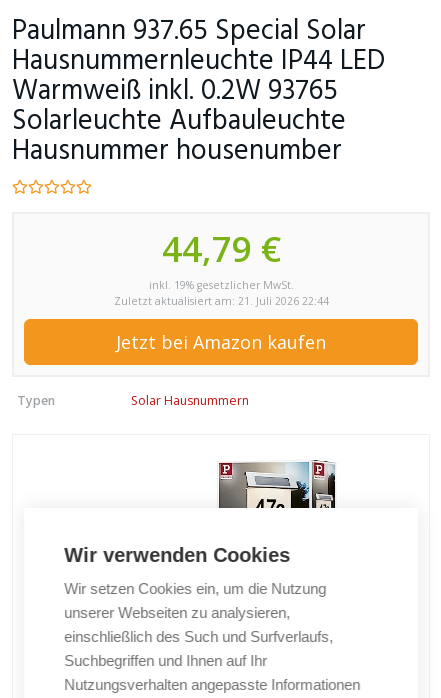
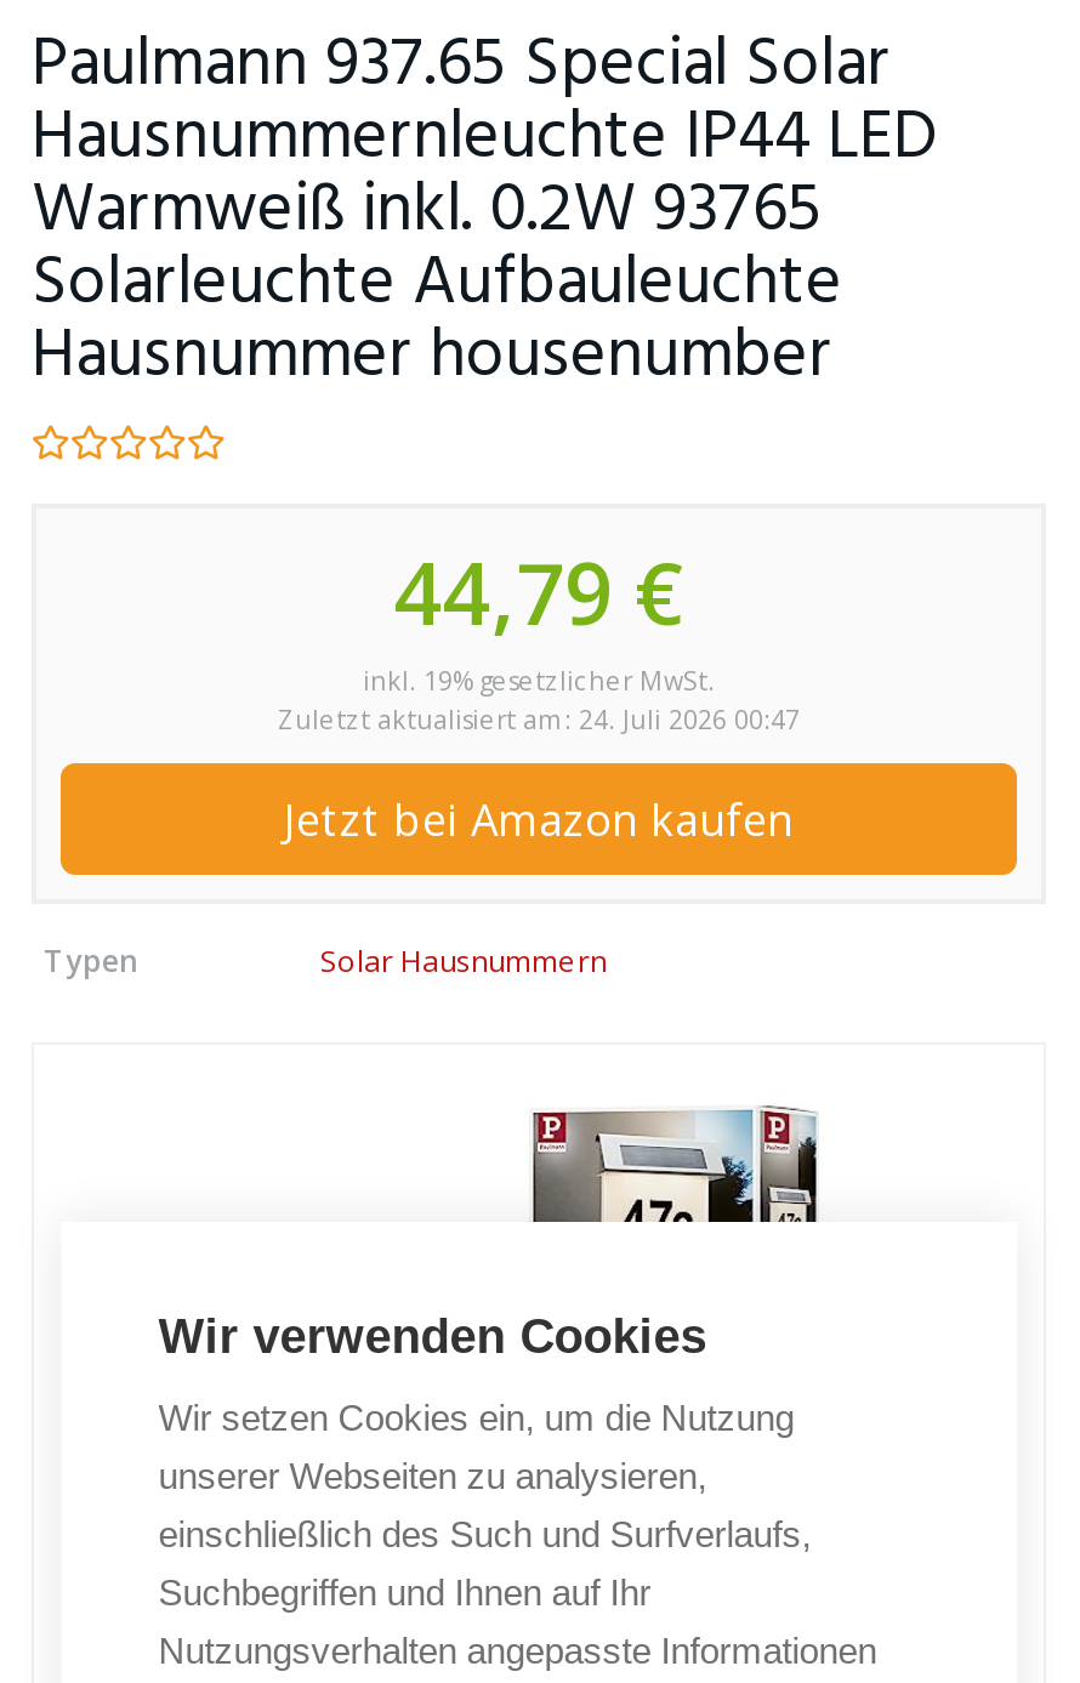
- Zuletzt aktualisiert am: 21. Juli 2026 22:44
+ Zuletzt aktualisiert am: 24. Juli 2026 00:47
